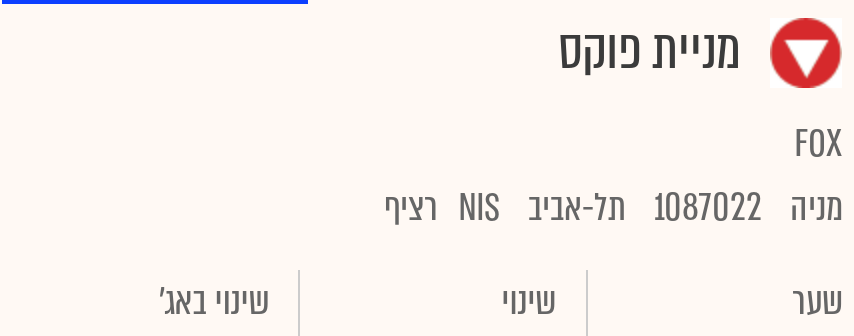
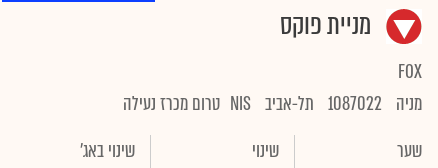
- מניה 1087022 תל-אביב NIS רציף
+ מניה 1087022 תל-אביב NIS טרום מכרז נעילה
